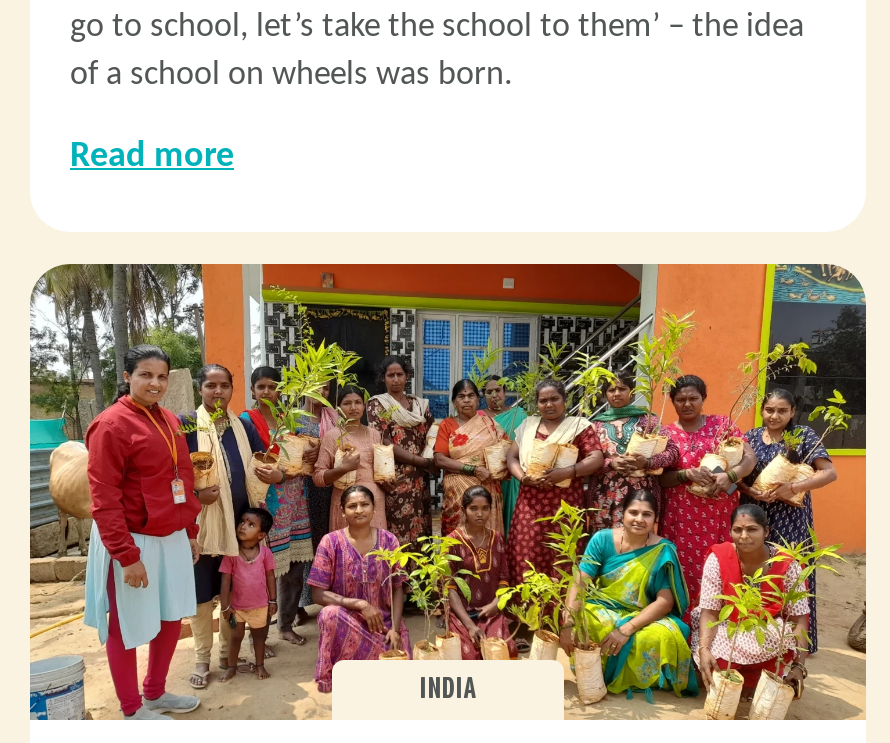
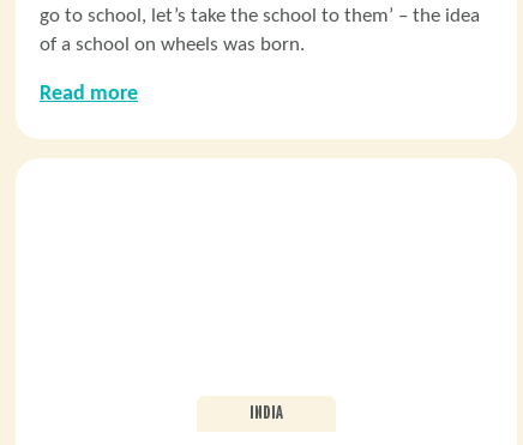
- [image]
